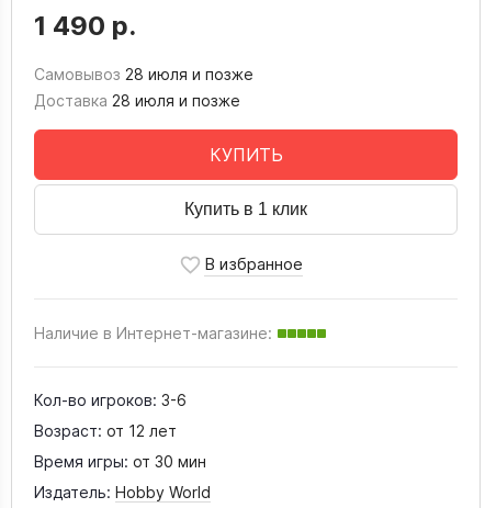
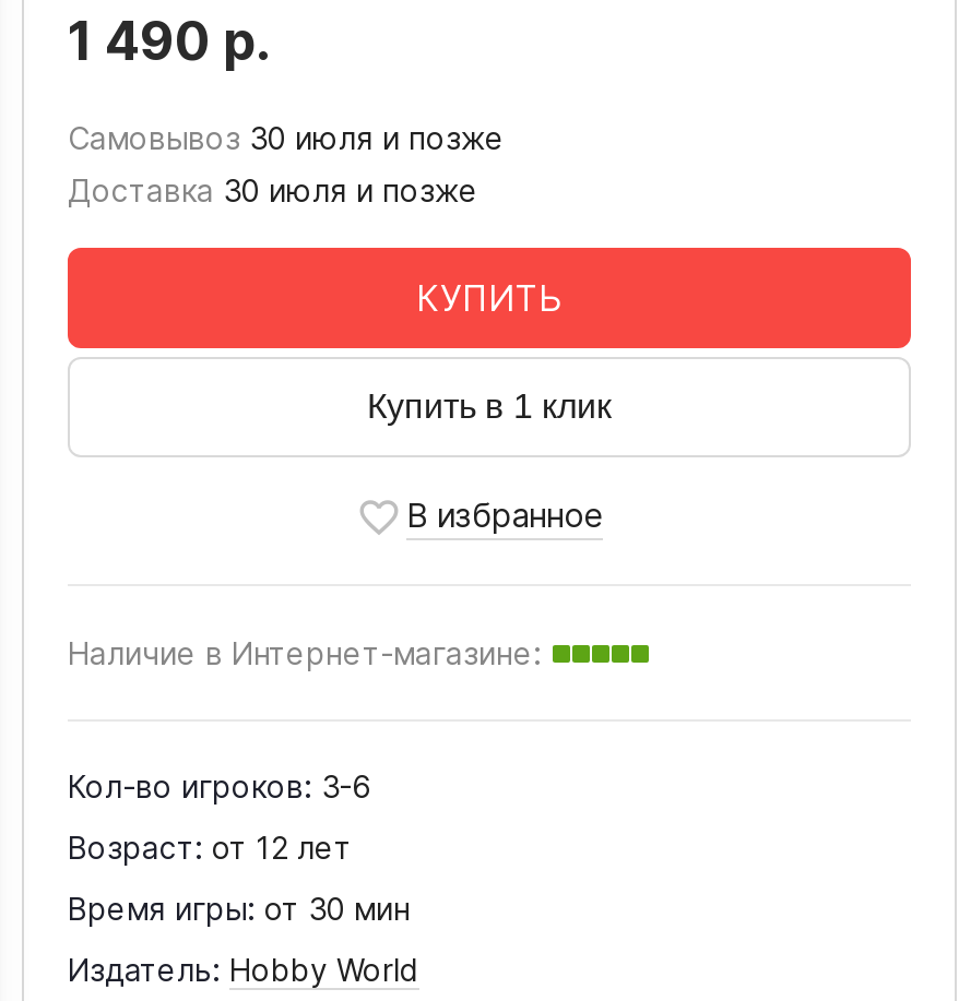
- Самовывоз 28 июля и позже
+ Самовывоз 30 июля и позже

- Доставка 28 июля и позже
+ Доставка 30 июля и позже
